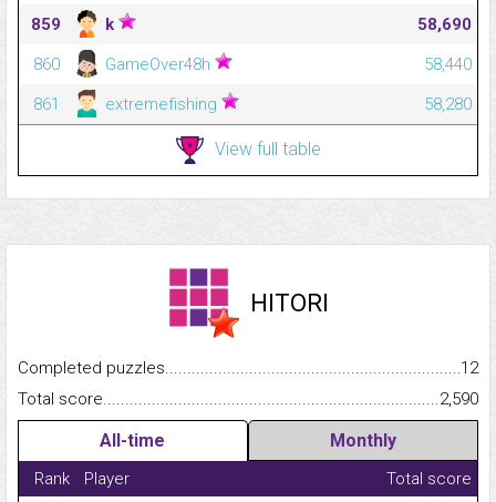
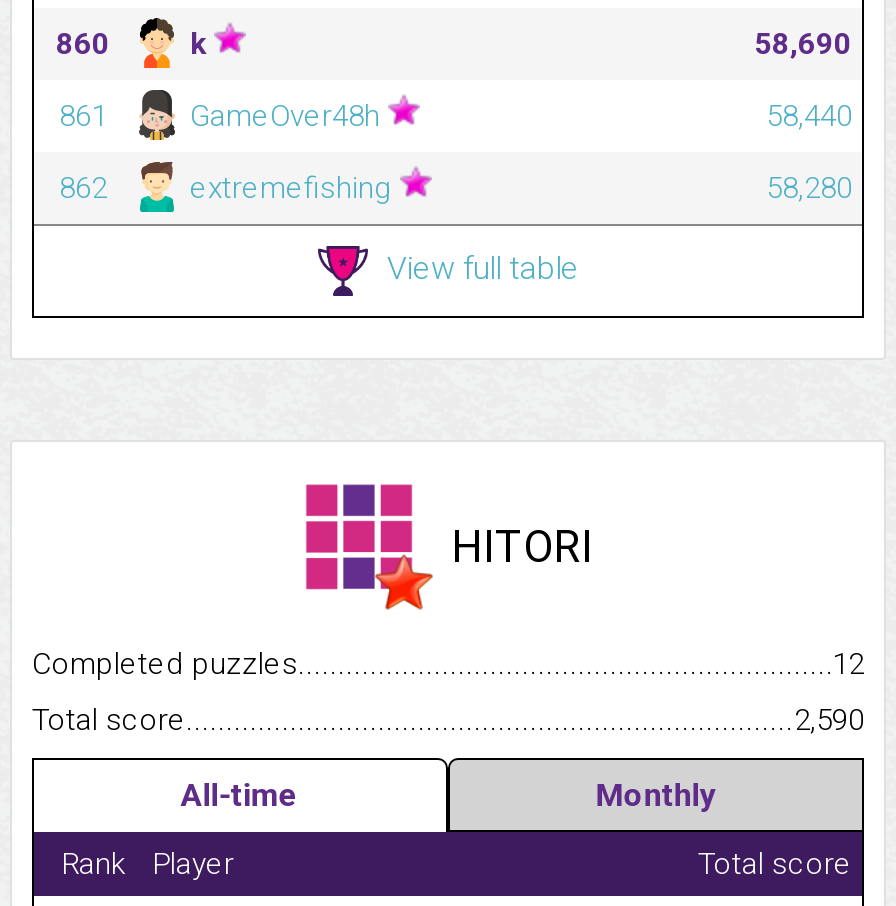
- 859 k
+ 860 k

- 860
+ 861

- 861
+ 862
